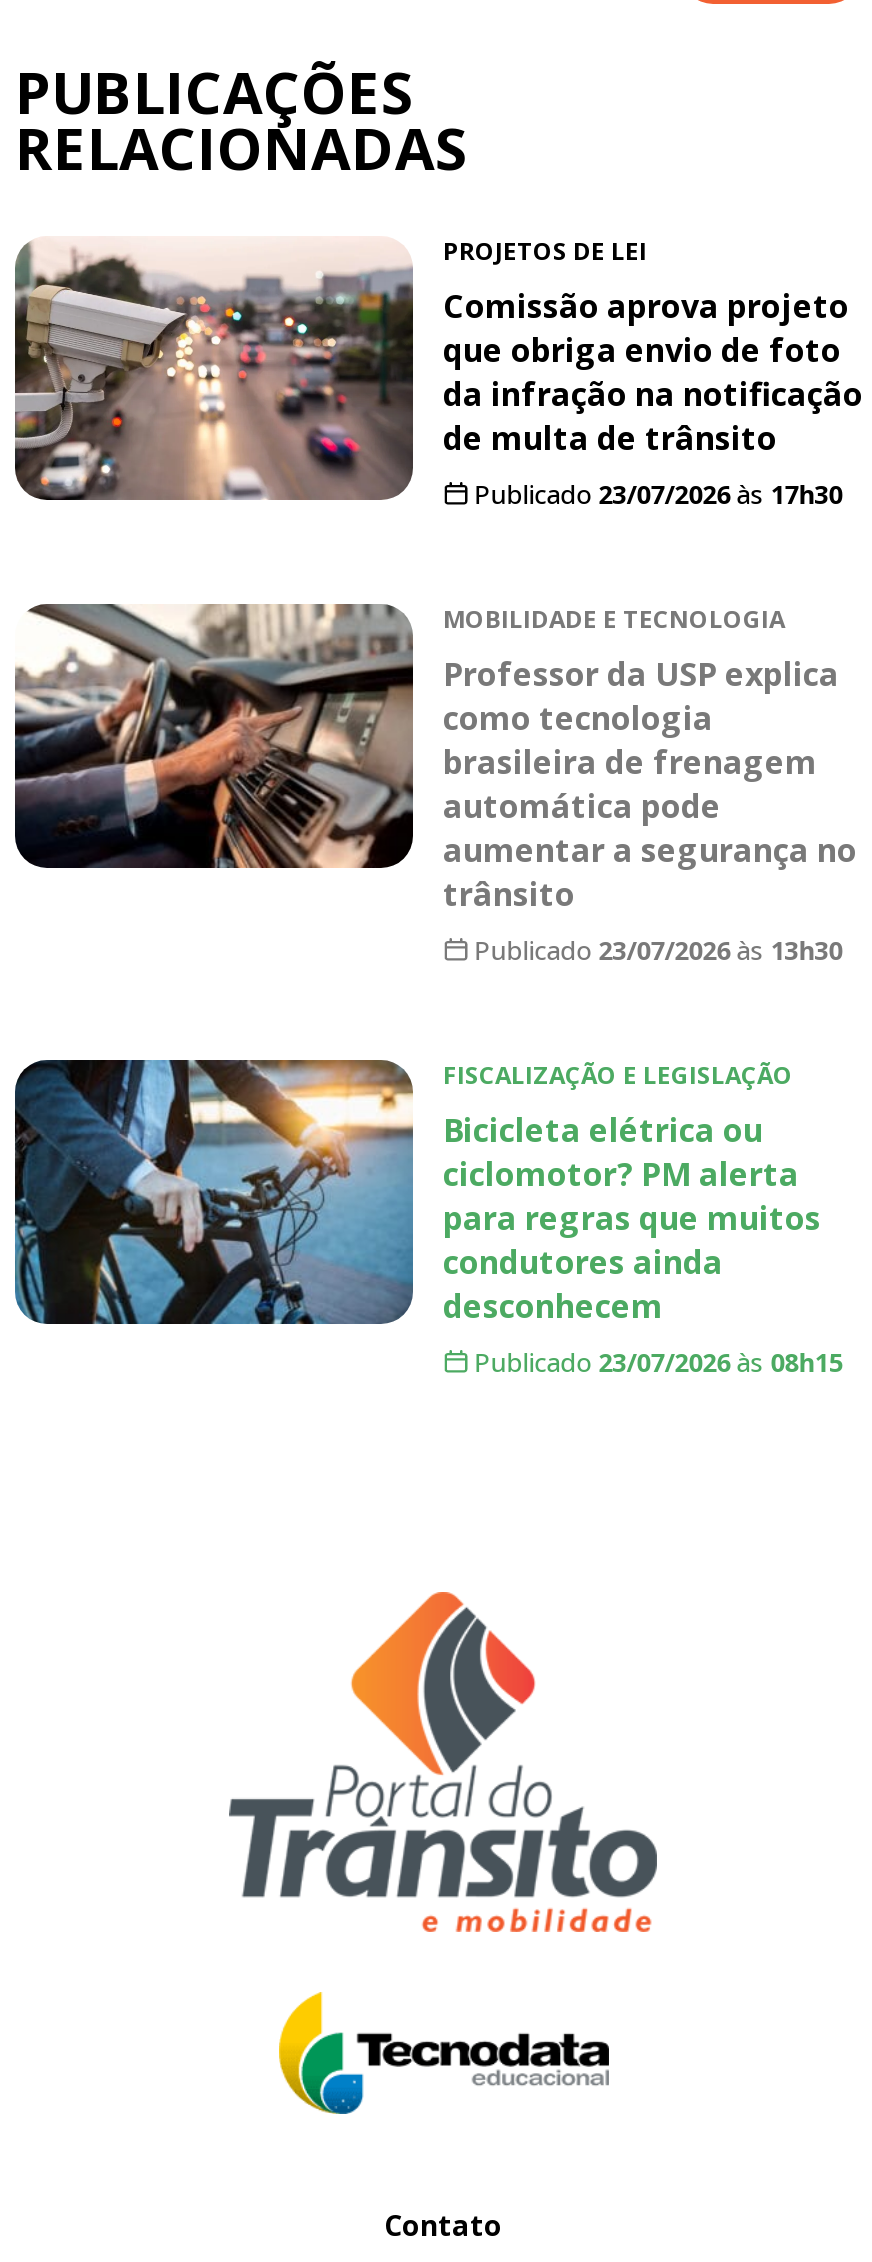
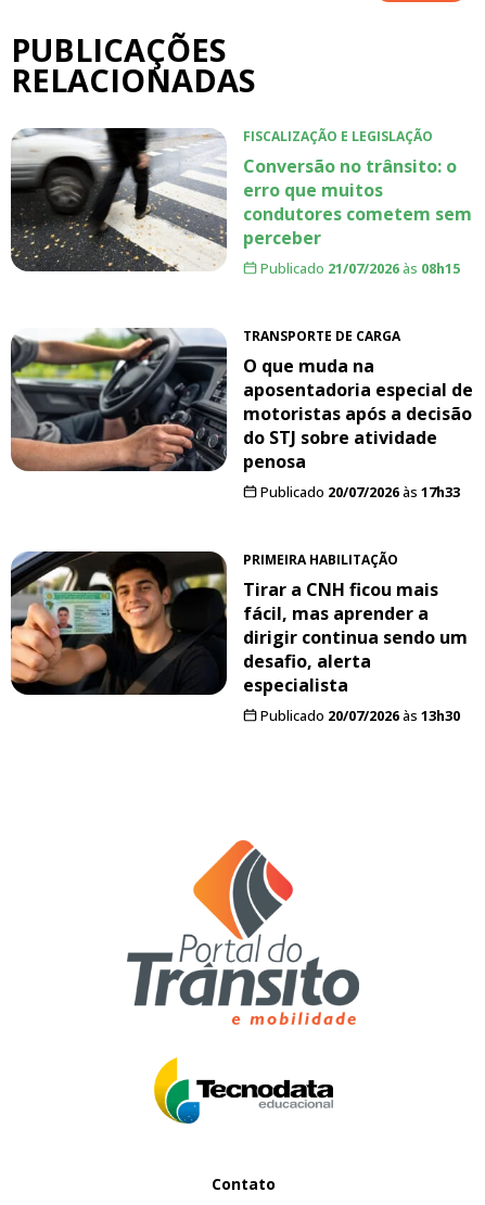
- [image]
+ [image]

- PROJETOS DE LEI
- Comissão aprova projeto
- que obriga envio de foto
- da infração na notificação
- de multa de trânsito
- Publicado 23/07/2026às 17h30
- MOBILIDADE E TECNOLOGIA
- Professor da USP explica
- como tecnologia
- brasileira de frenagem
- automática pode
- aumentar a segurança no
- trânsito
- Publicado 23/07/2026às 13h30

- [image]
+ [image]

- [image]
- Bicicleta elétrica ou
- ciclomotor? PM alerta
- para regras que muitos
- condutores ainda
- desconhecem
- Publicado 23/07/2026às 08h15
+ [image]
+ Conversão no trânsito: o
+ erro que muitos
+ condutores cometem sem
+ perceber
+ Publicado 21/07/2026 às 08h15
+ TRANSPORTE DE CARGA
+ O que muda na
+ aposentadoria especial de
+ motoristas após a decisão
+ do STJ sobre atividade
+ penosa
+ Publicado 20/07/2026 às 17h33
+ PRIMEIRA HABILITAÇÃO
+ Tirar a CNH ficou mais
+ fácil, mas aprender a
+ dirigir continua sendo um
+ desafio, alerta
+ especialista
+ Publicado 20/07/2026 às 13h30

moved up: FISCALIZAÇÃO E LEGISLAÇÃO
